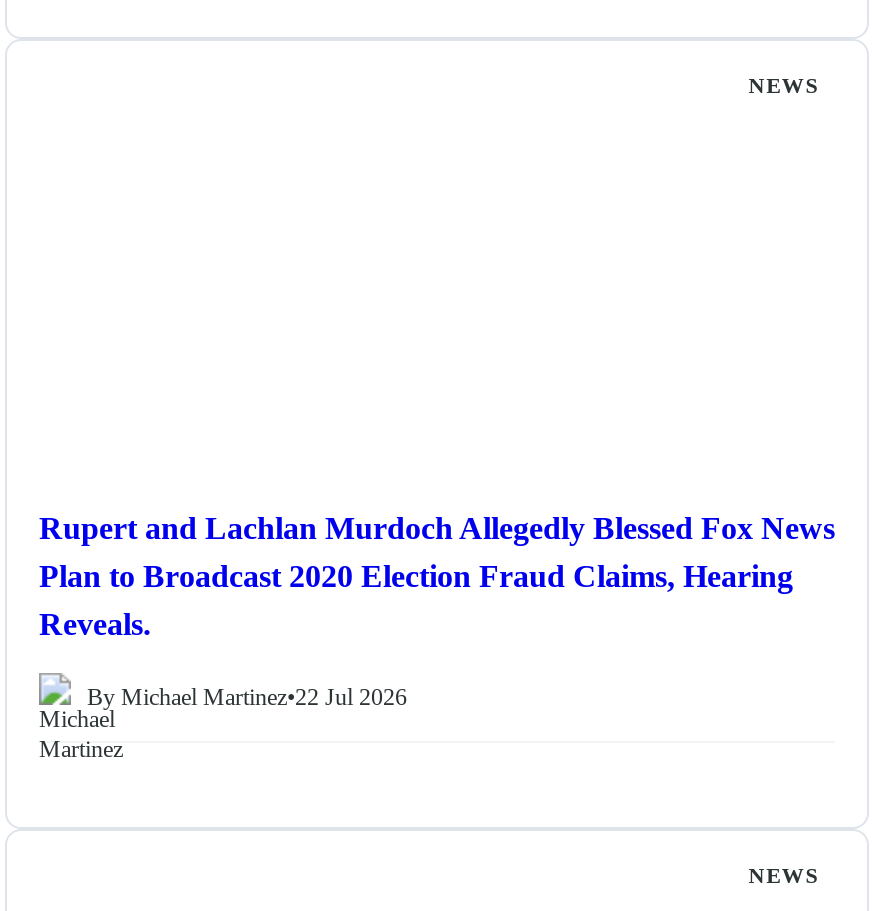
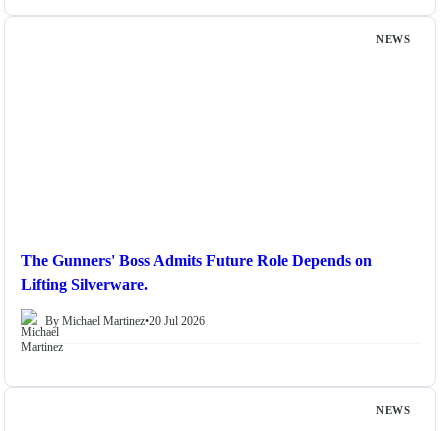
- Rupert and Lachlan Murdoch Allegedly Blessed Fox News
- Plan to Broadcast 2020 Election Fraud Claims, Hearing
- Reveals.
+ The Gunners' Boss Admits Future Role Depends on
+ Lifting Silverware.

- By Michael Martinez•22 Jul 2026
+ By Michael Martinez•20 Jul 2026
